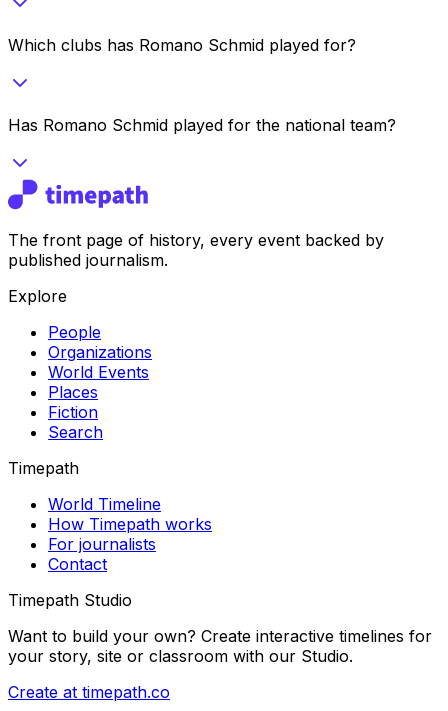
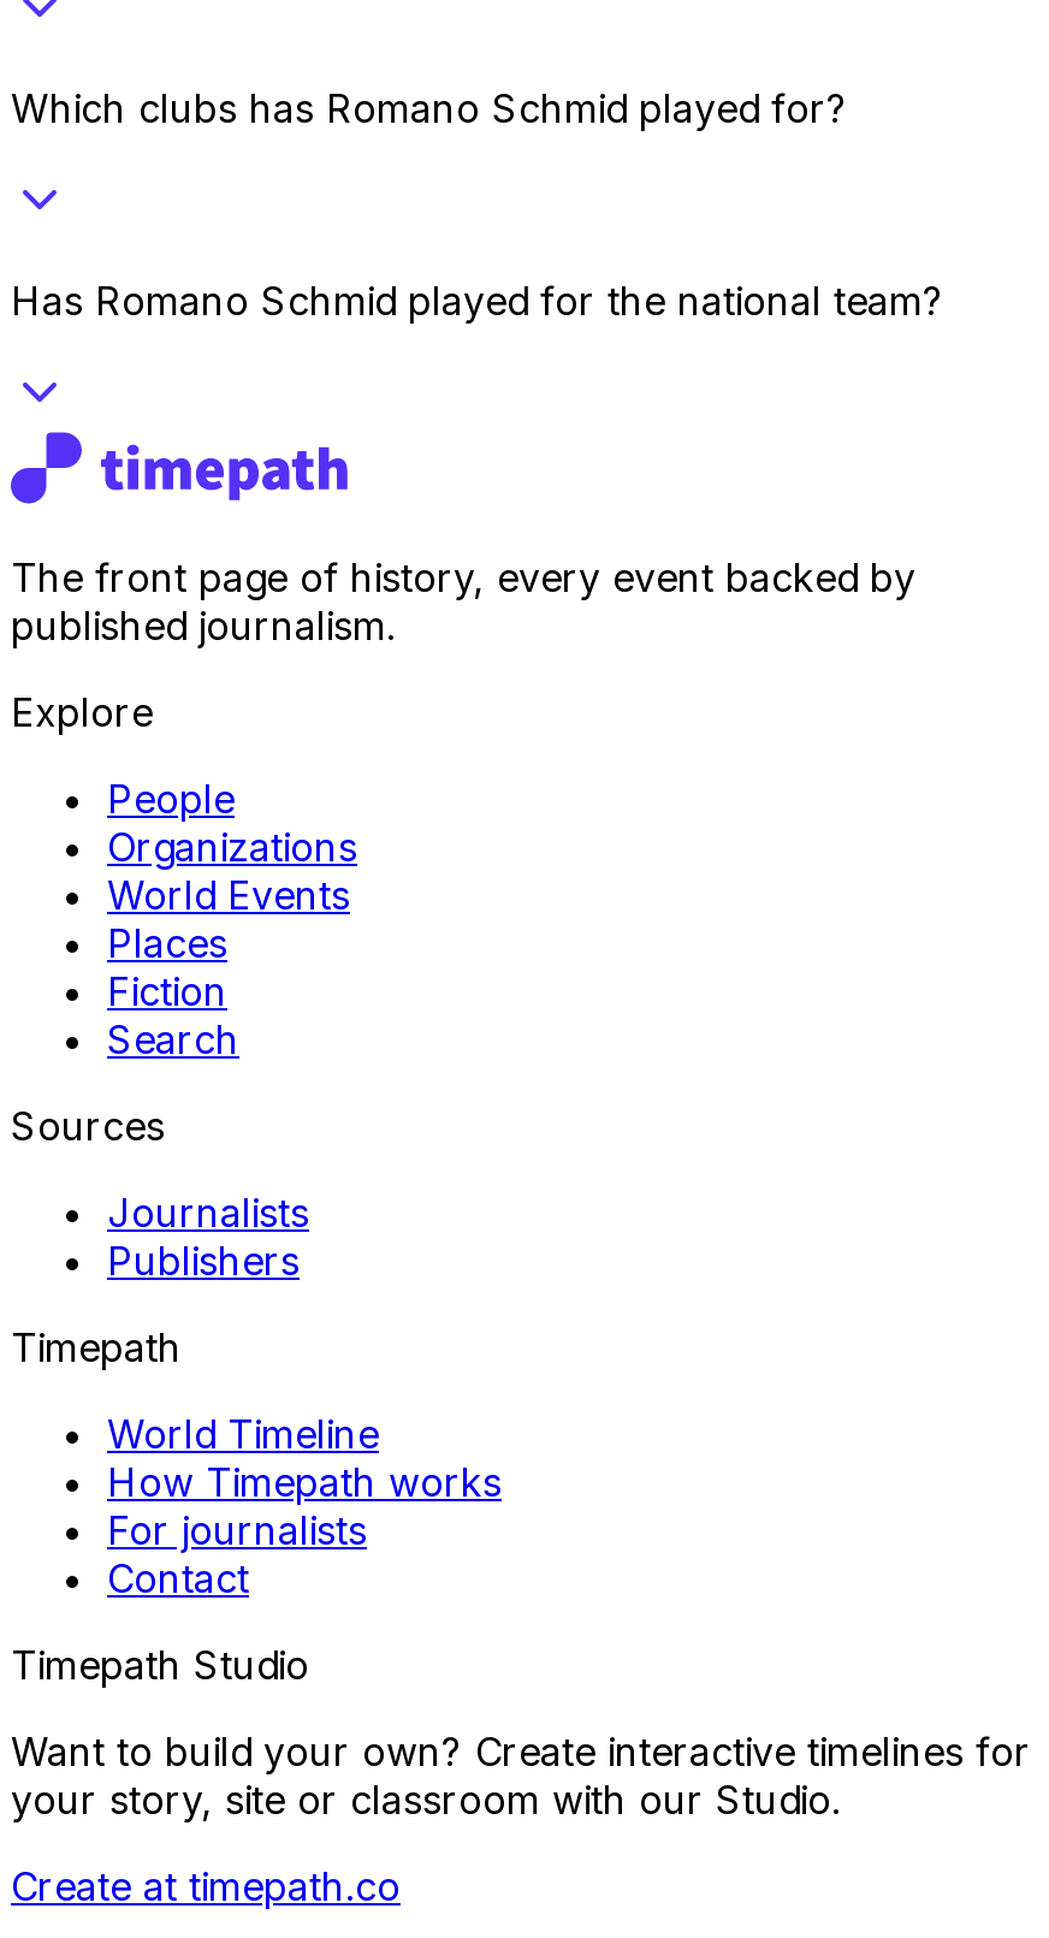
+ Sources
+ Journalists
+ Publishers
